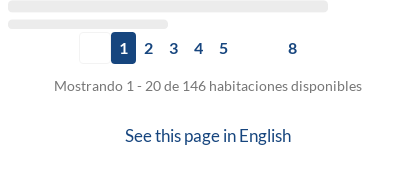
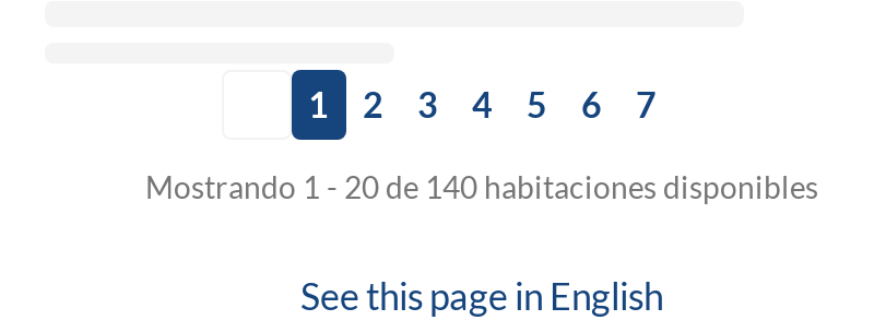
- 8
+ 6
+ 7

- Mostrando 1 - 20 de 146 habitaciones disponibles
+ Mostrando 1 - 20 de 140 habitaciones disponibles
